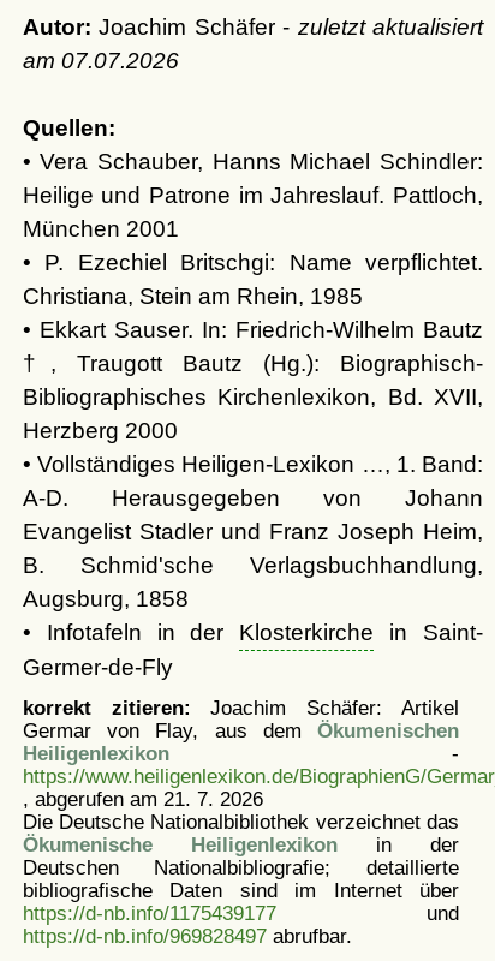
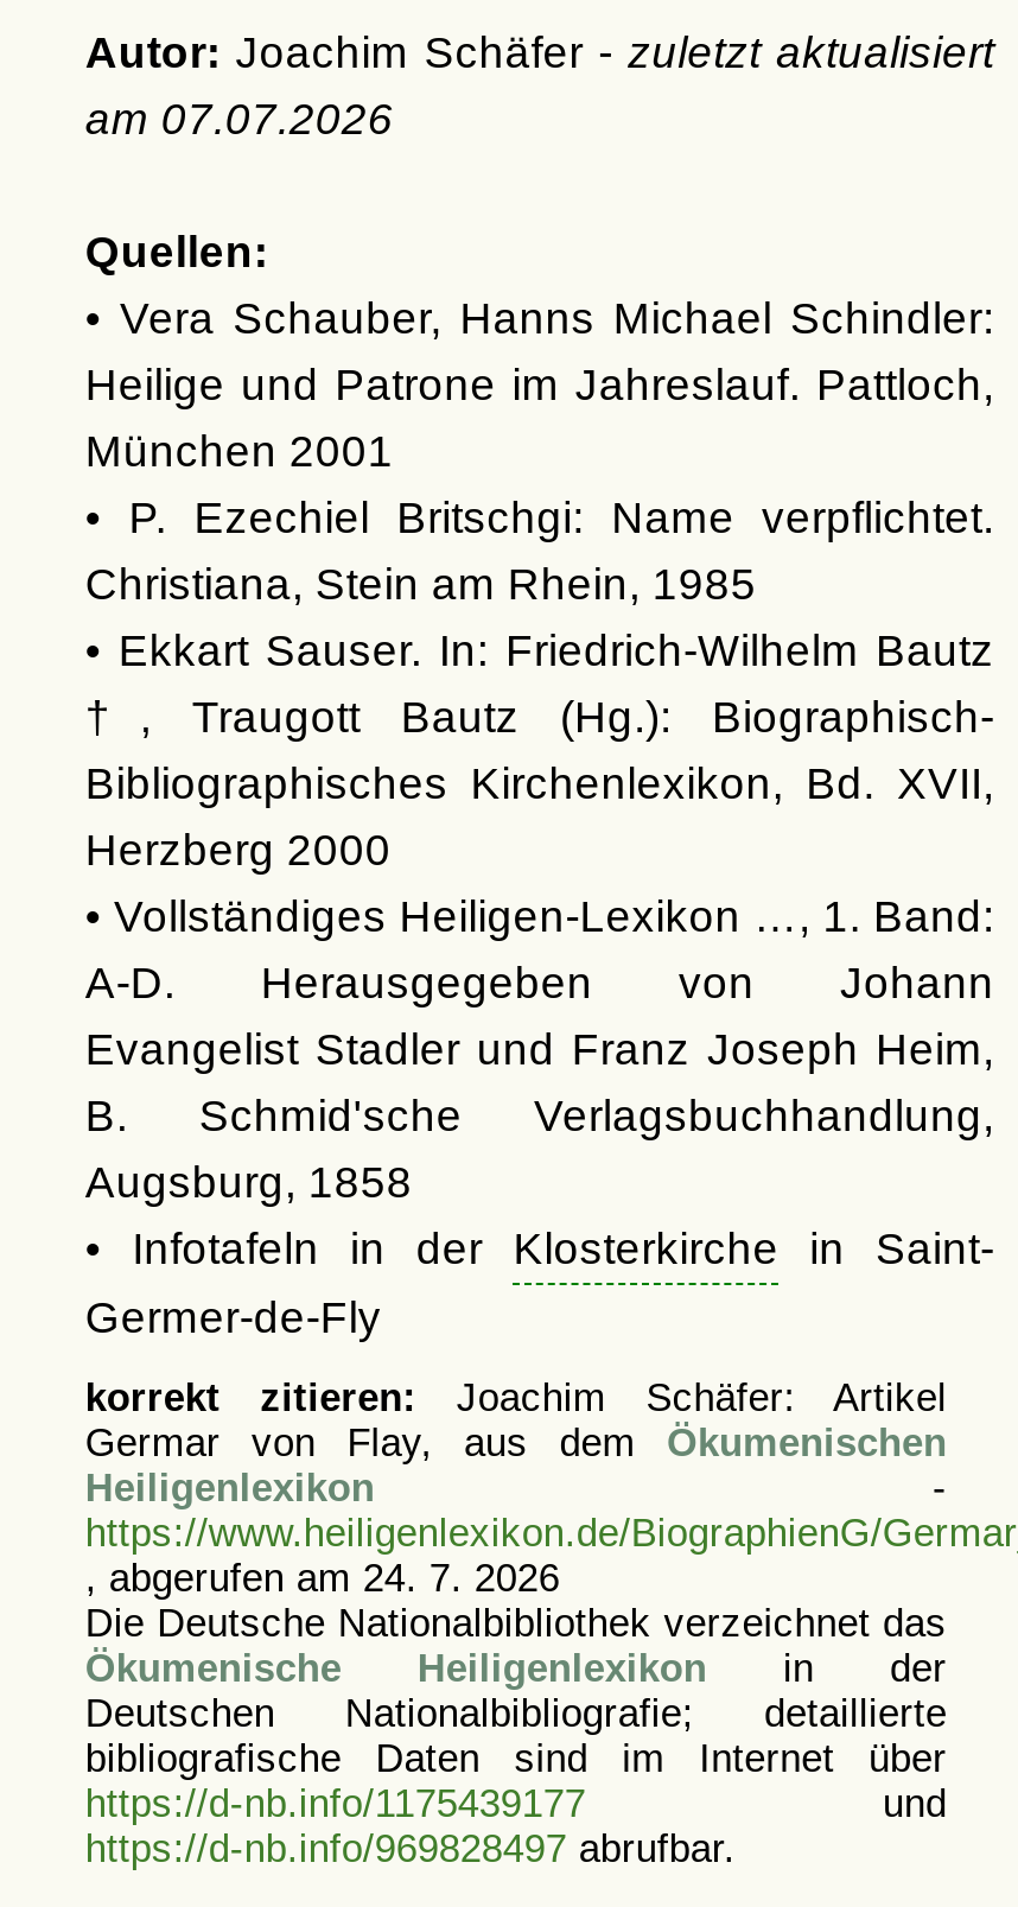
- , abgerufen am 21. 7. 2026
+ , abgerufen am 24. 7. 2026
